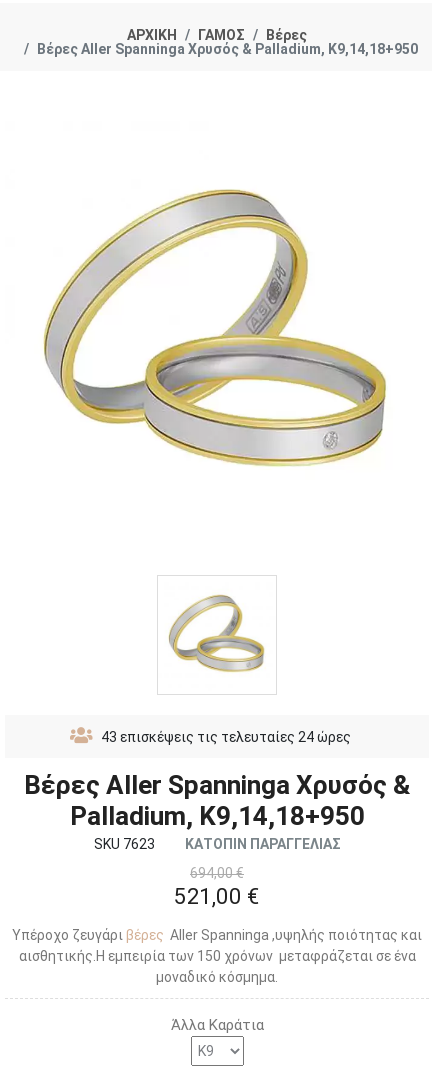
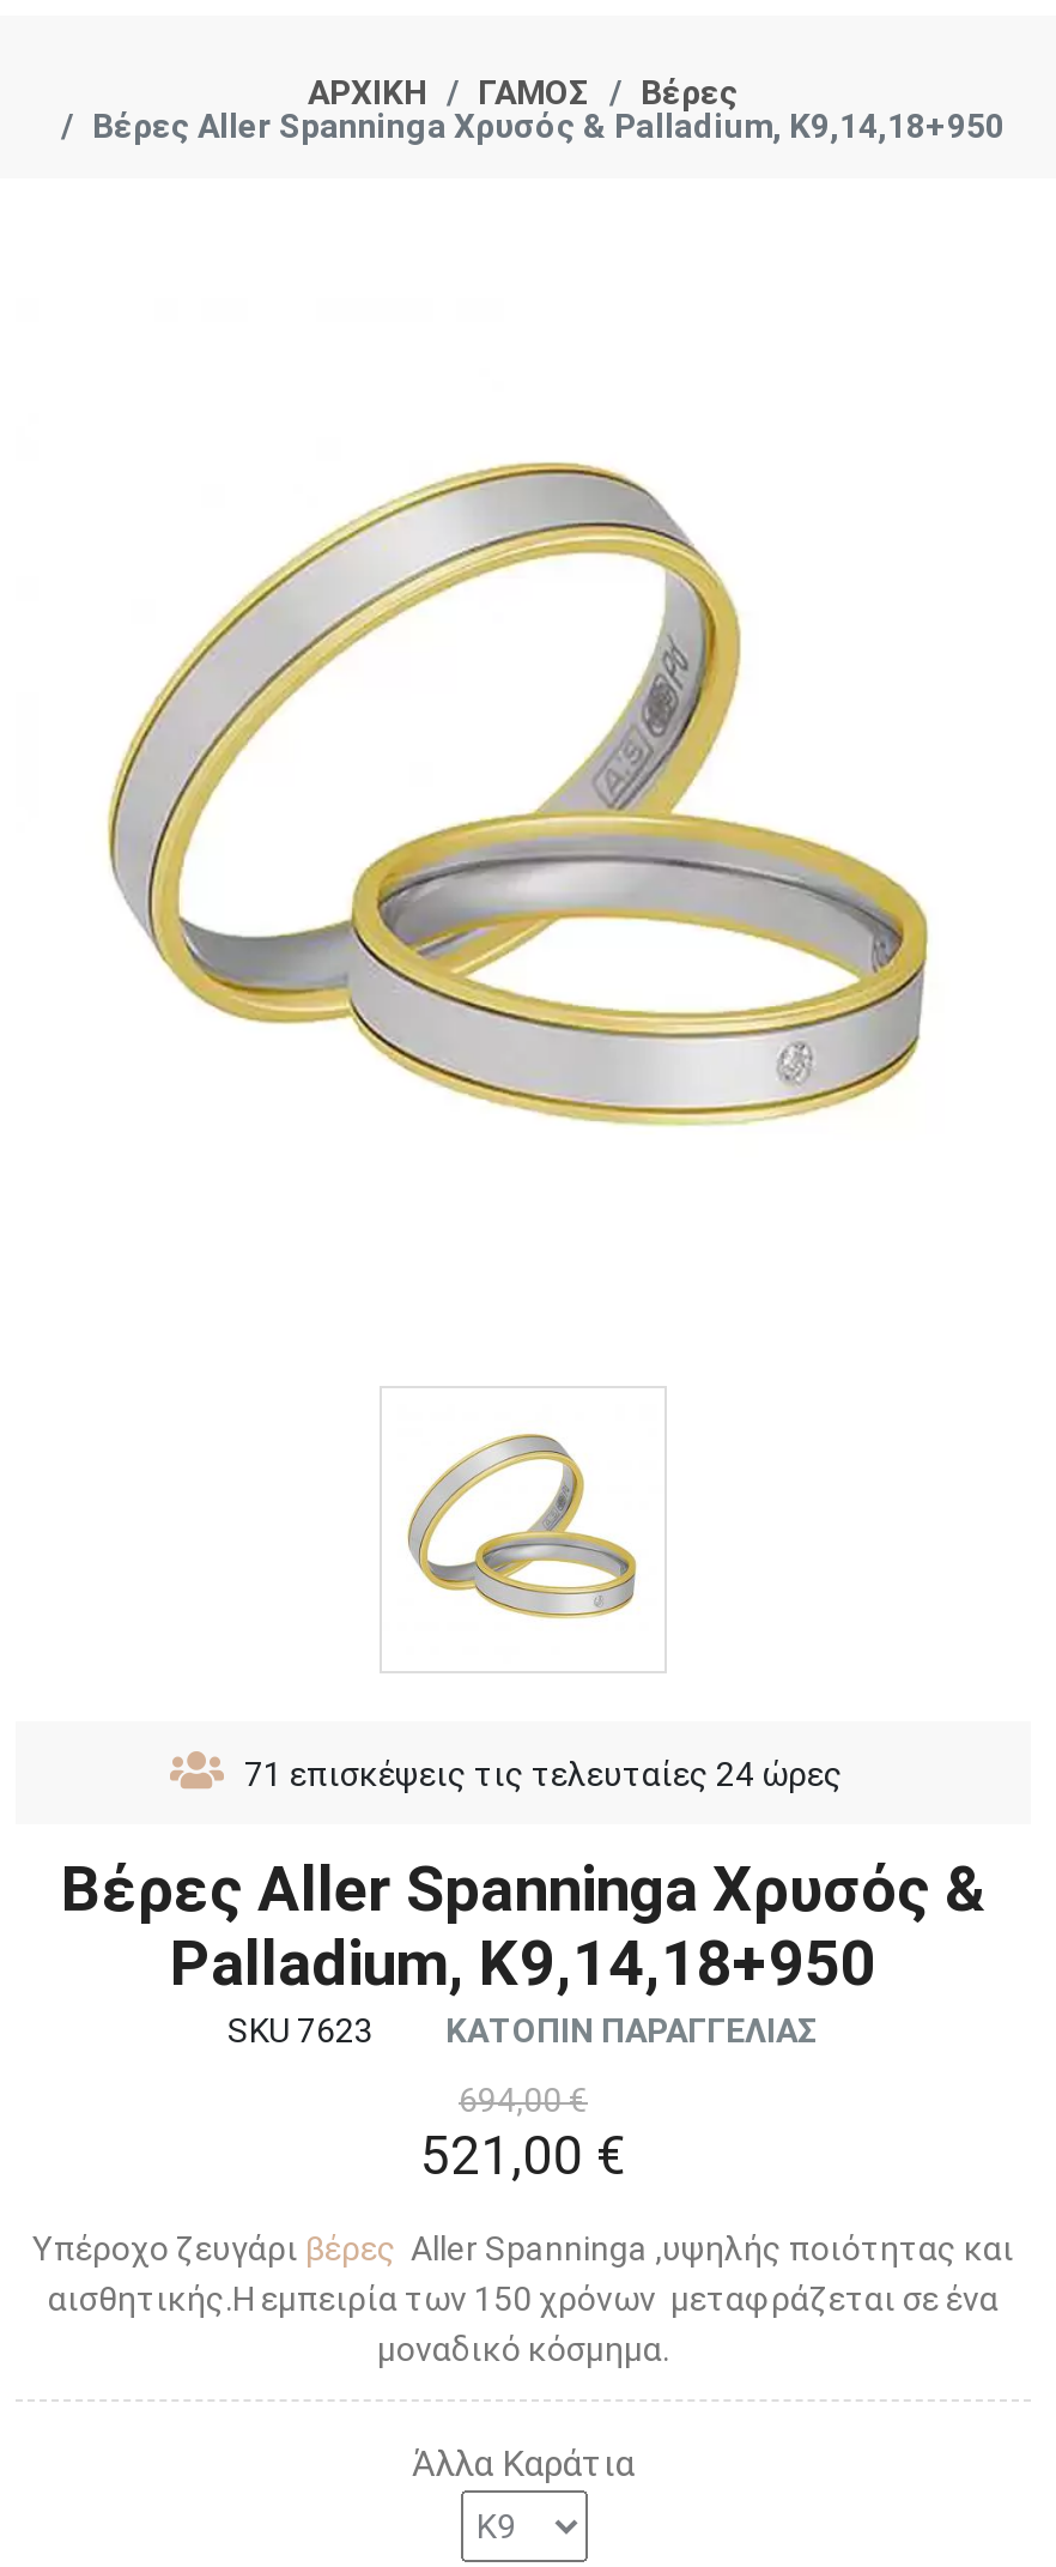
- 43 επισκέψεις τις τελευταίες 24 ώρες
+ 71 επισκέψεις τις τελευταίες 24 ώρες
